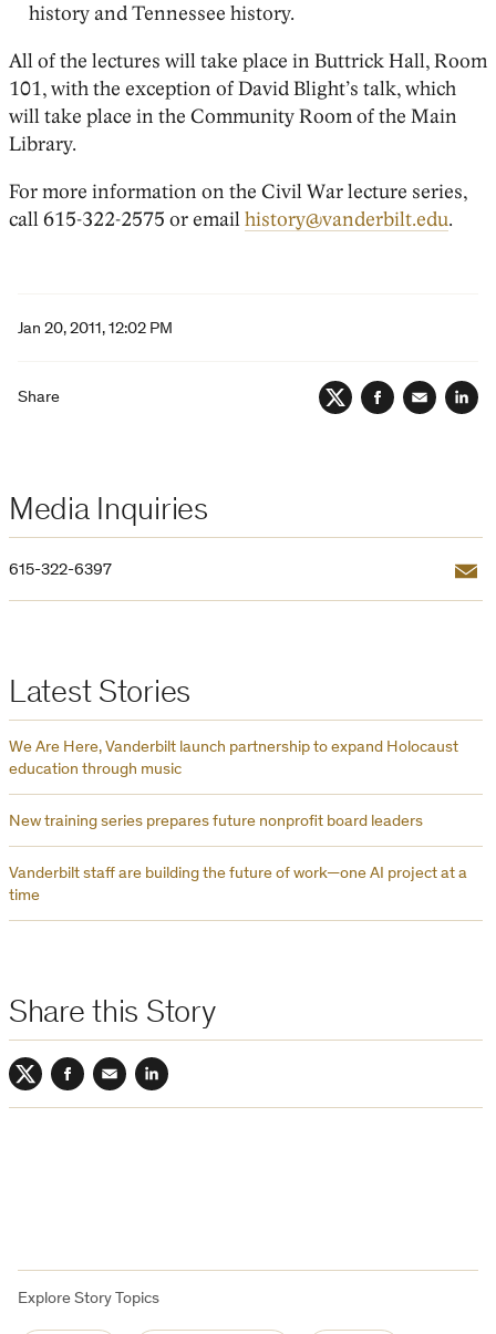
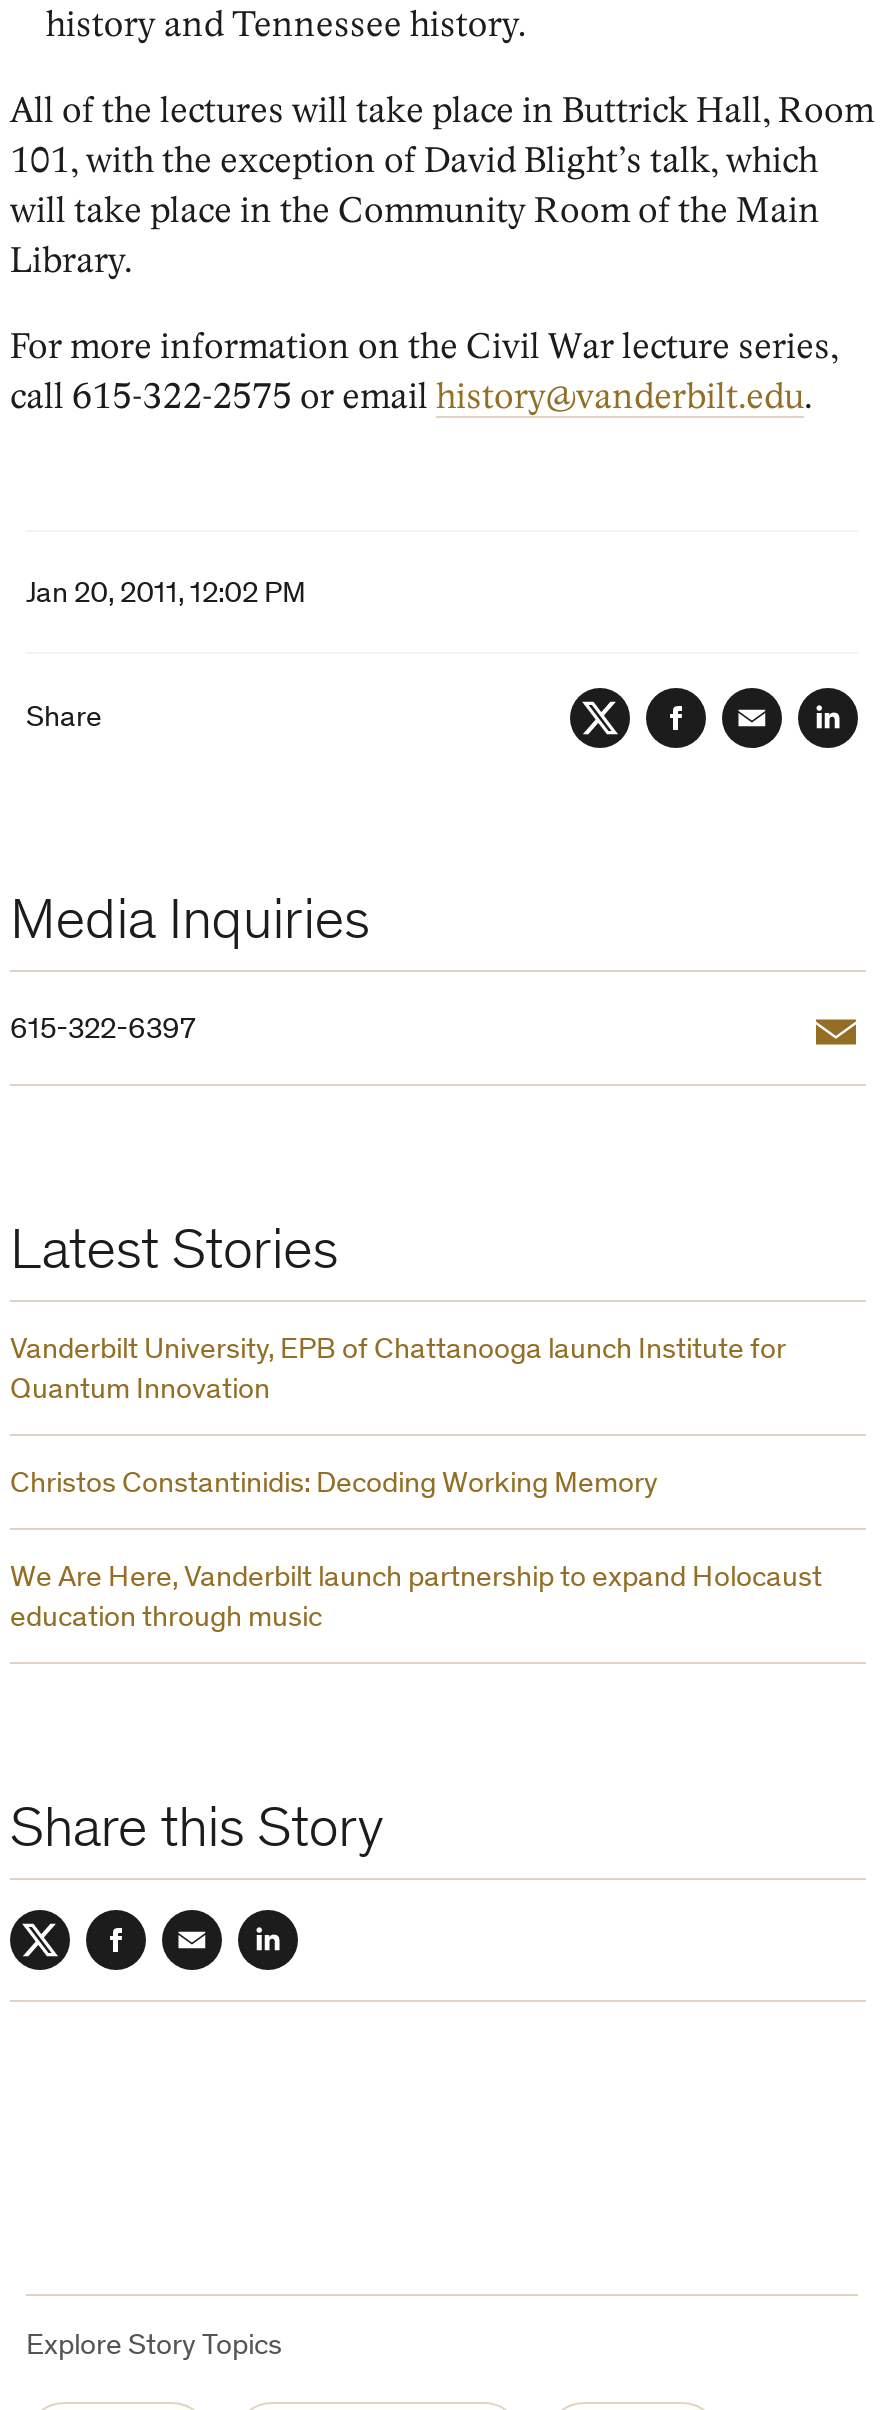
+ Vanderbilt University, EPB of Chattanooga launch Institute for
+ Quantum Innovation
+ Christos Constantinidis: Decoding Working Memory

moved down: We Are Here, Vanderbilt launch partnership to expand Holocaust | education through music

- New training series prepares future nonprofit board leaders
- Vanderbilt staff are building the future of work—one AI project at a
- time
